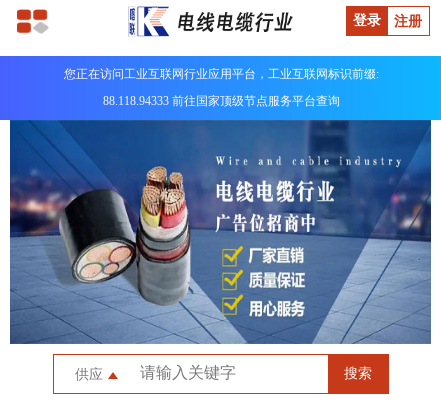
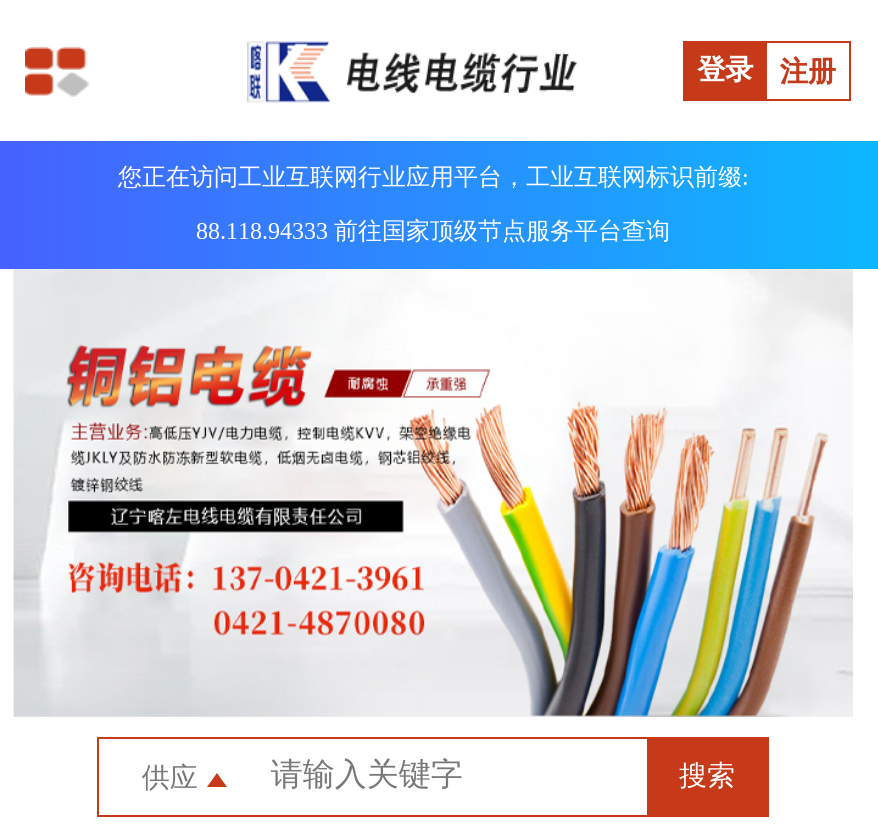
- [image]
+ [image]
